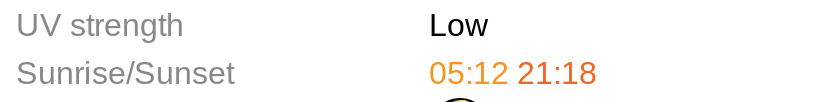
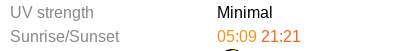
- Low
+ Minimal

- 05:12 21:18
+ 05:09 21:21
